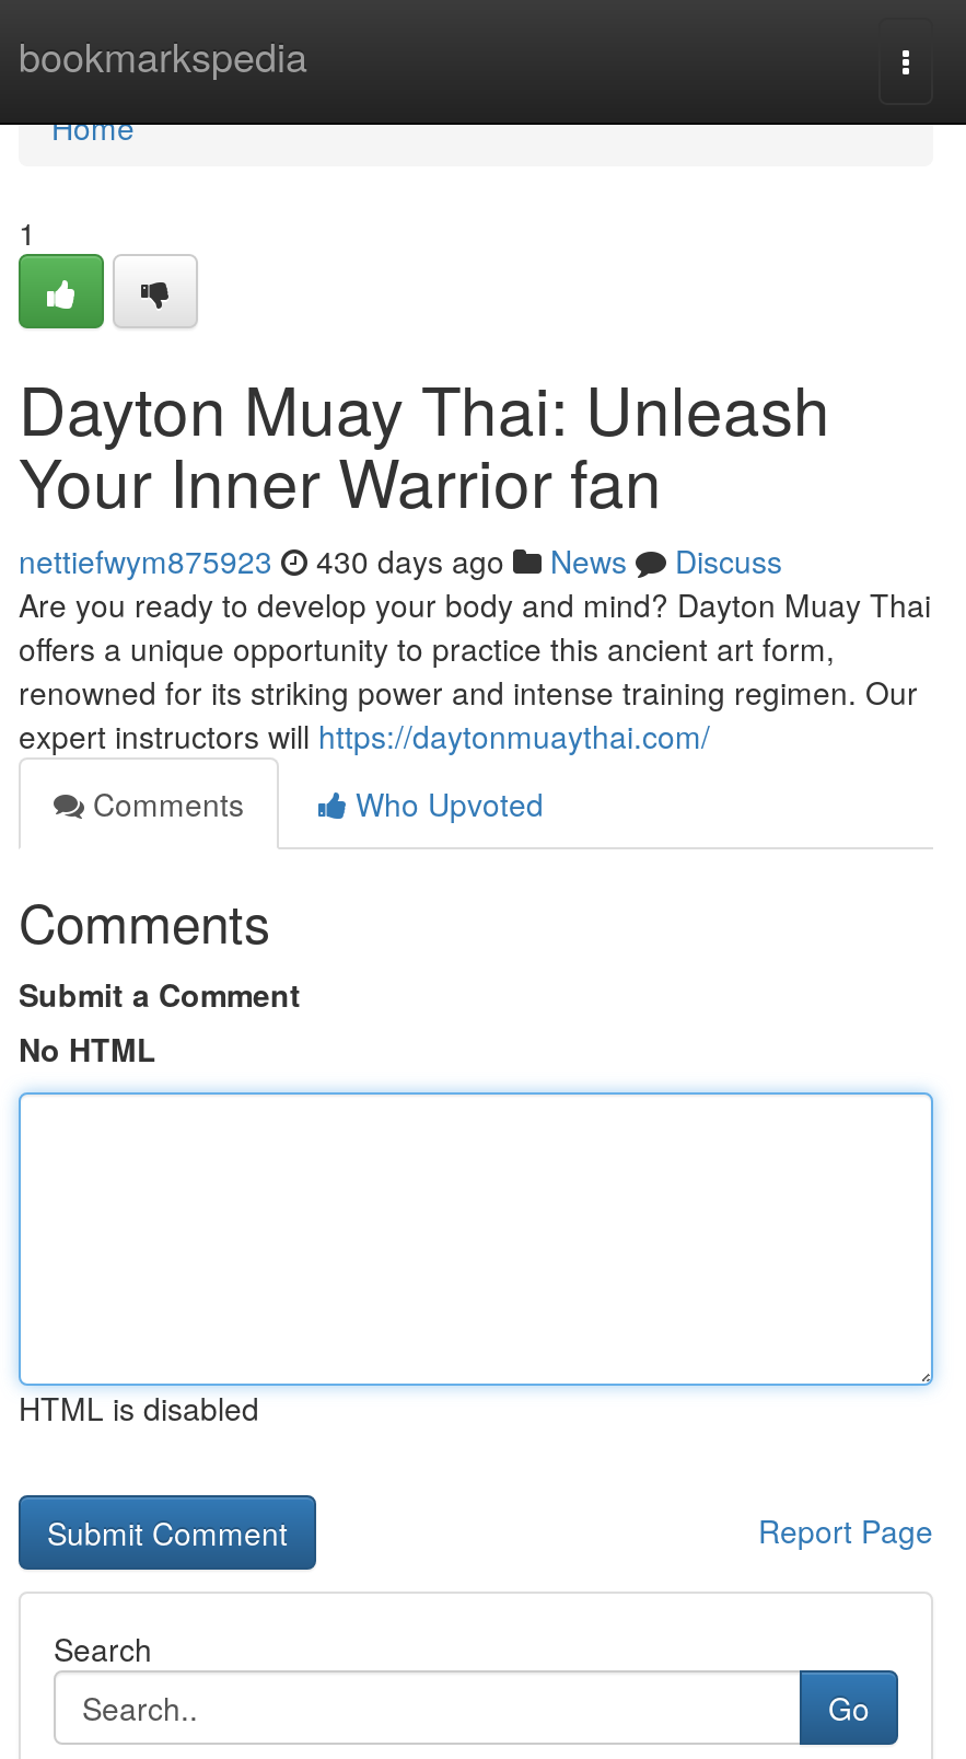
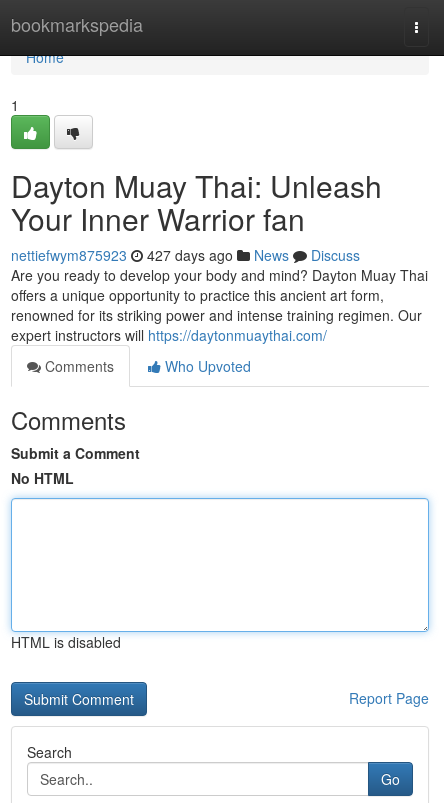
- nettiefwym875923 430 days ago News Discuss
+ nettiefwym875923 427 days ago News Discuss
